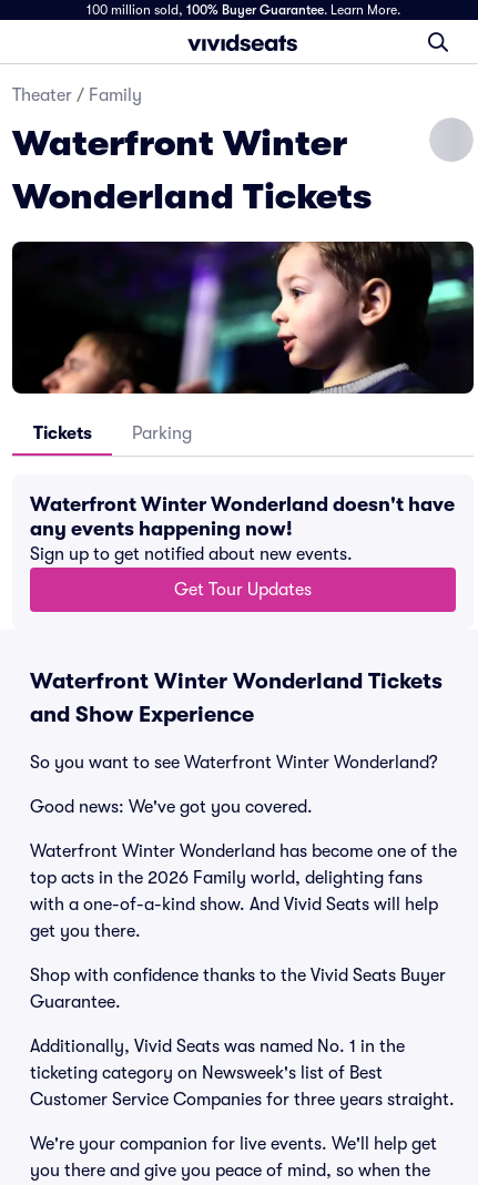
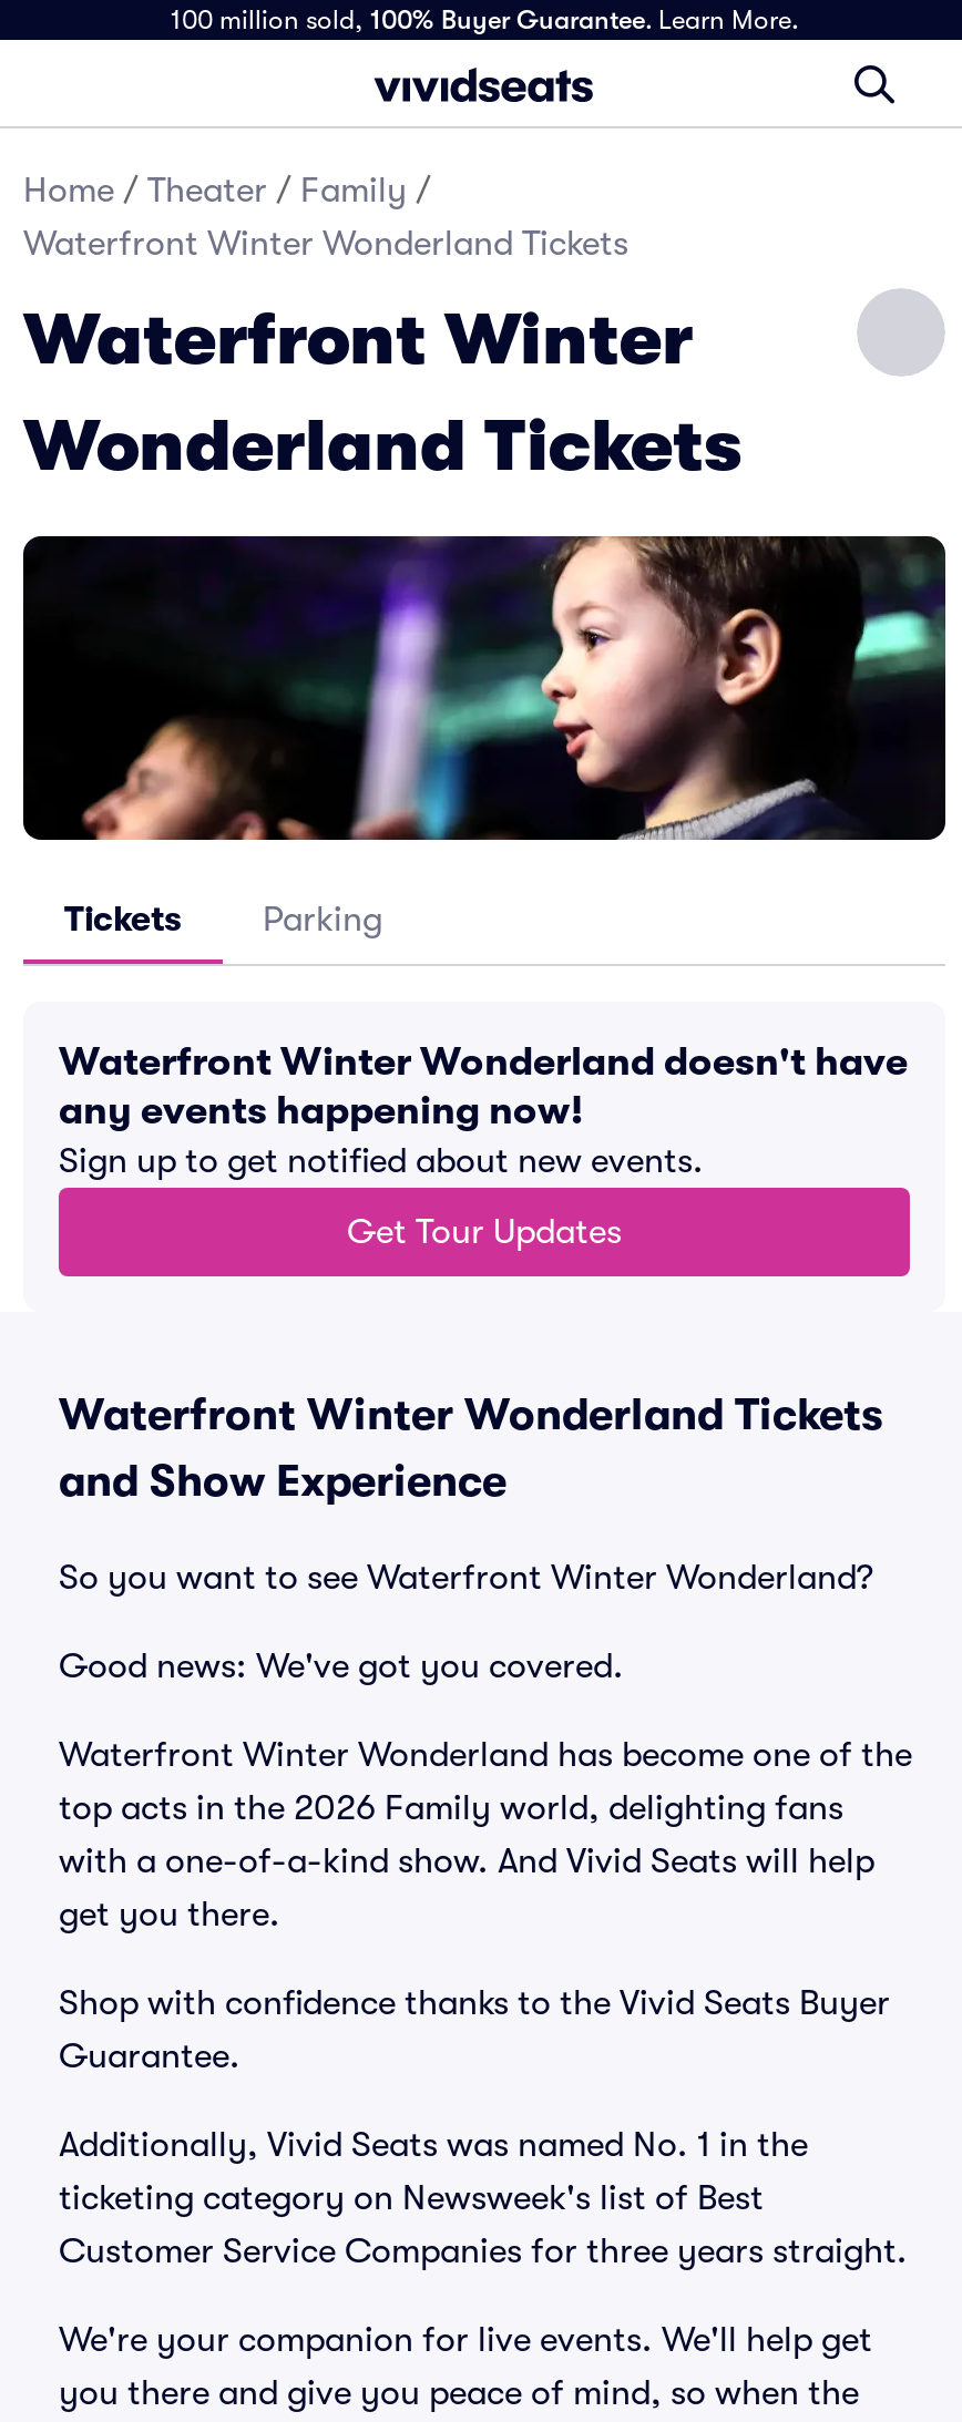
- Theater / Family
+ Home / Theater / Family /
+ Waterfront Winter Wonderland Tickets
